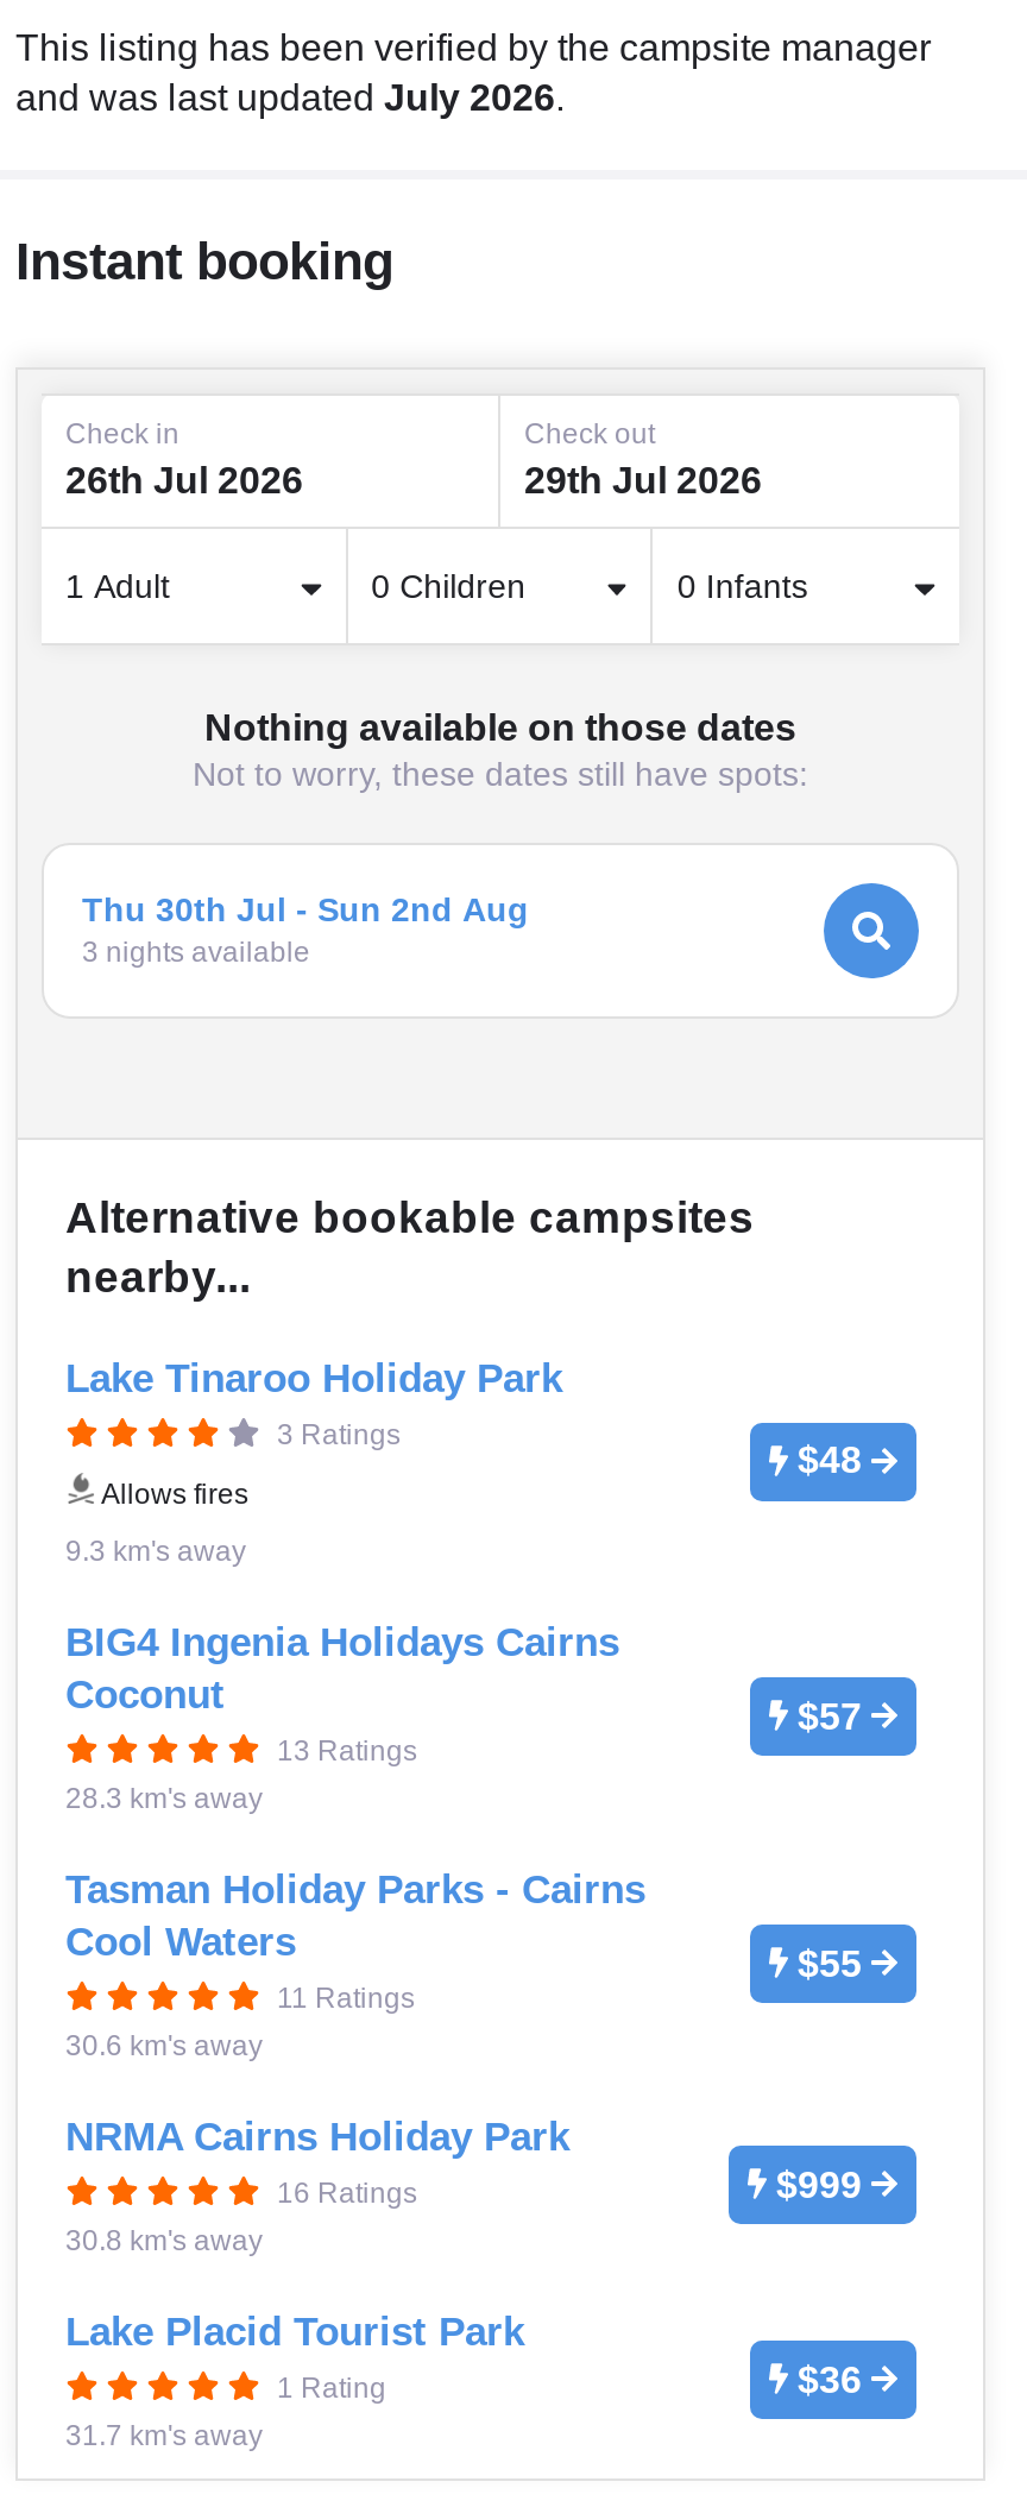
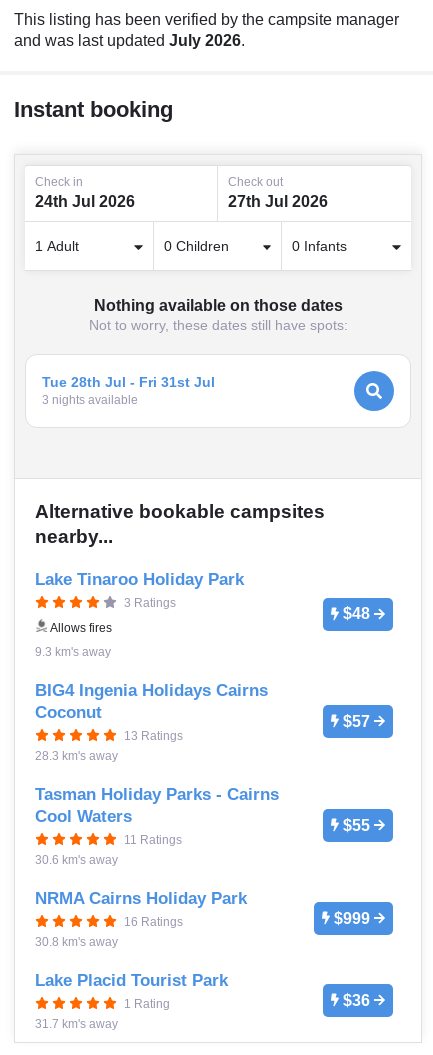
- 26th Jul 2026
+ 24th Jul 2026

- 29th Jul 2026
+ 27th Jul 2026

- Thu 30th Jul - Sun 2nd Aug
+ Tue 28th Jul - Fri 31st Jul
